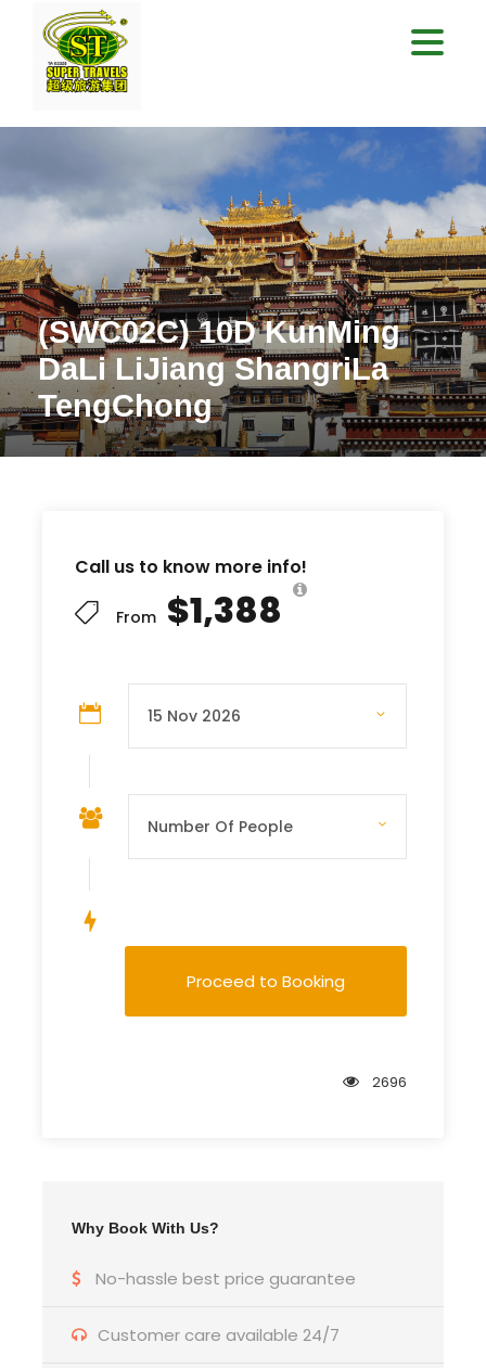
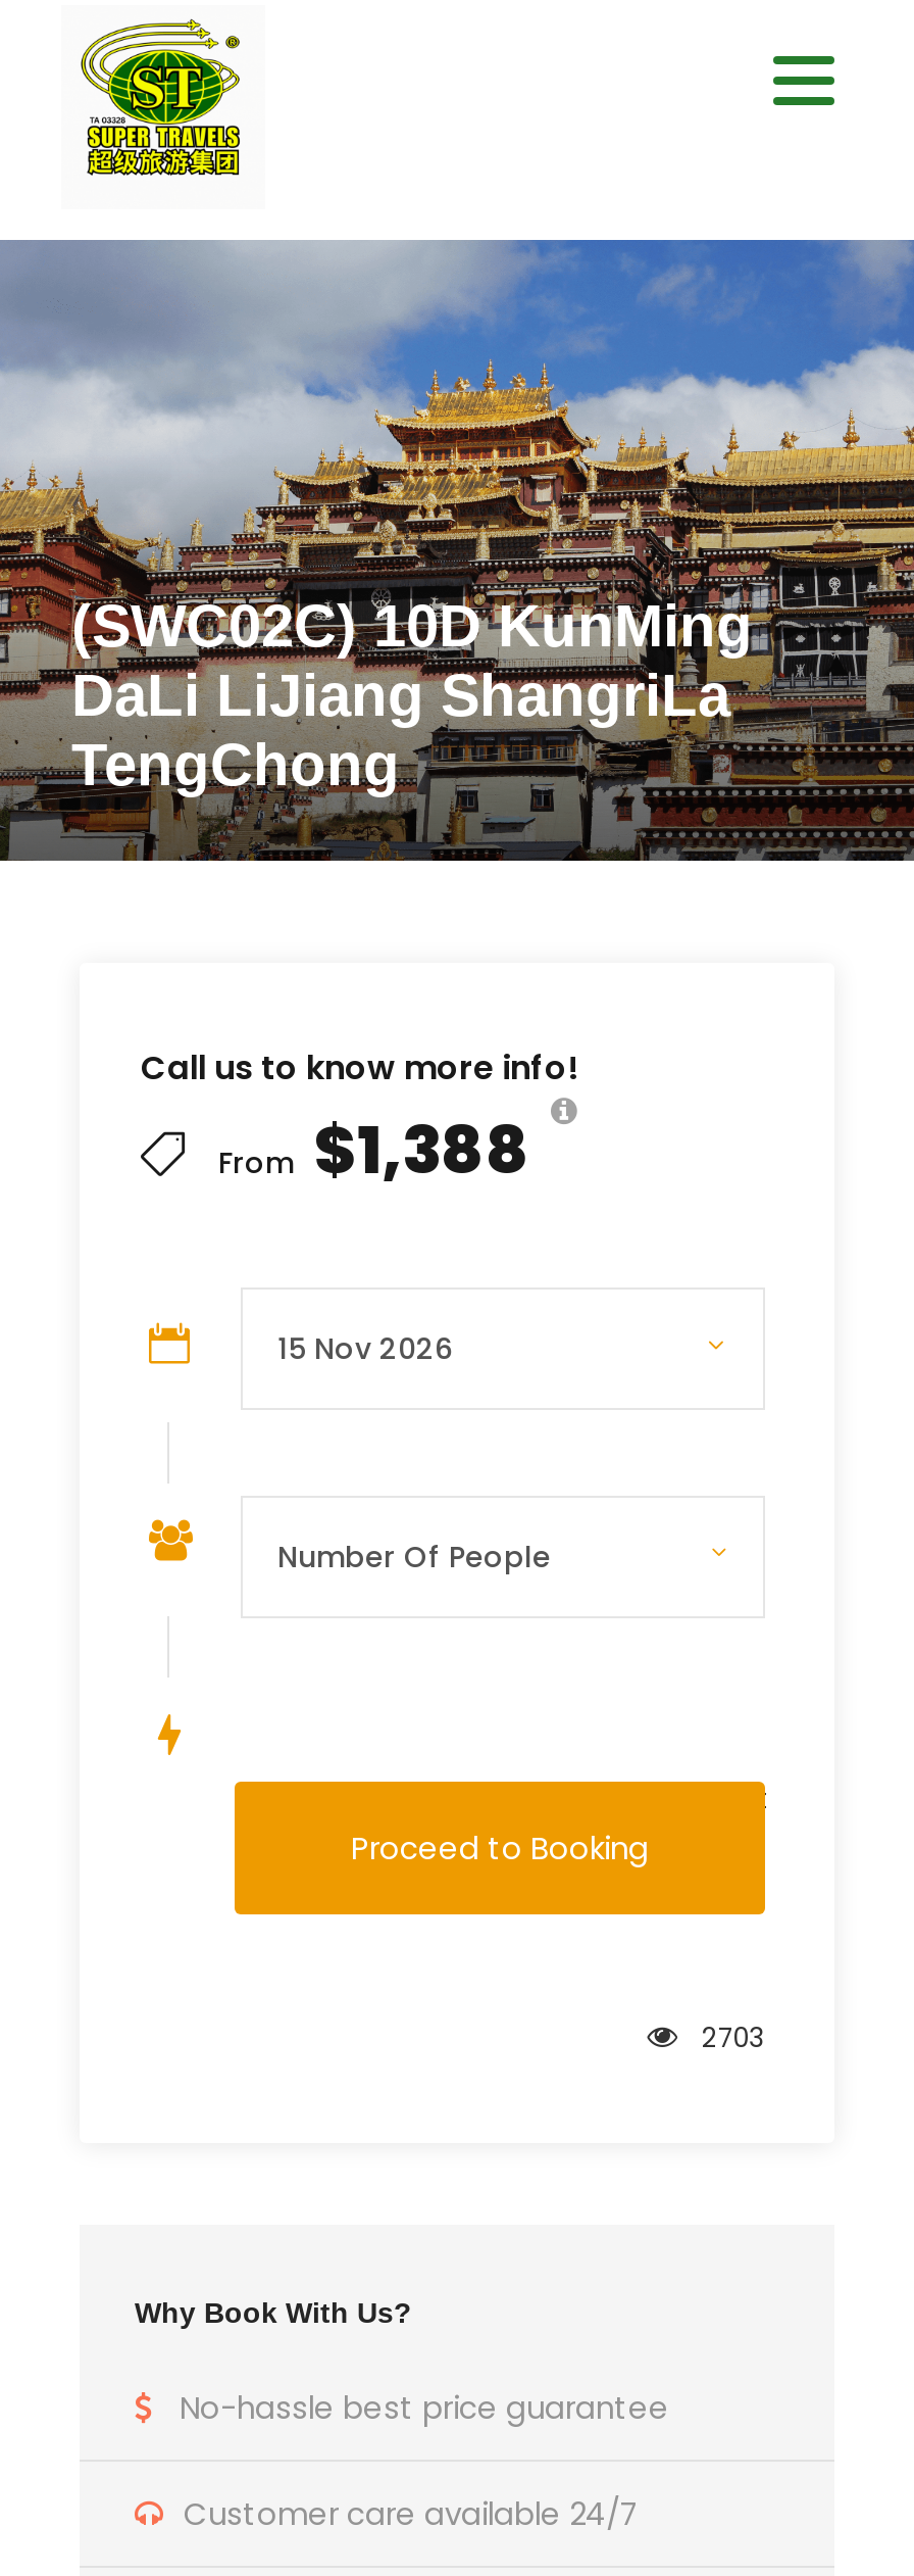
- 2696
+ 2703
